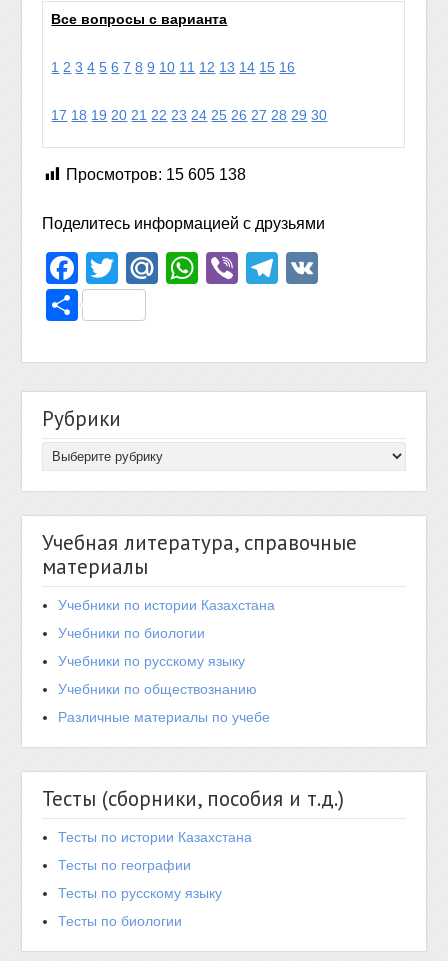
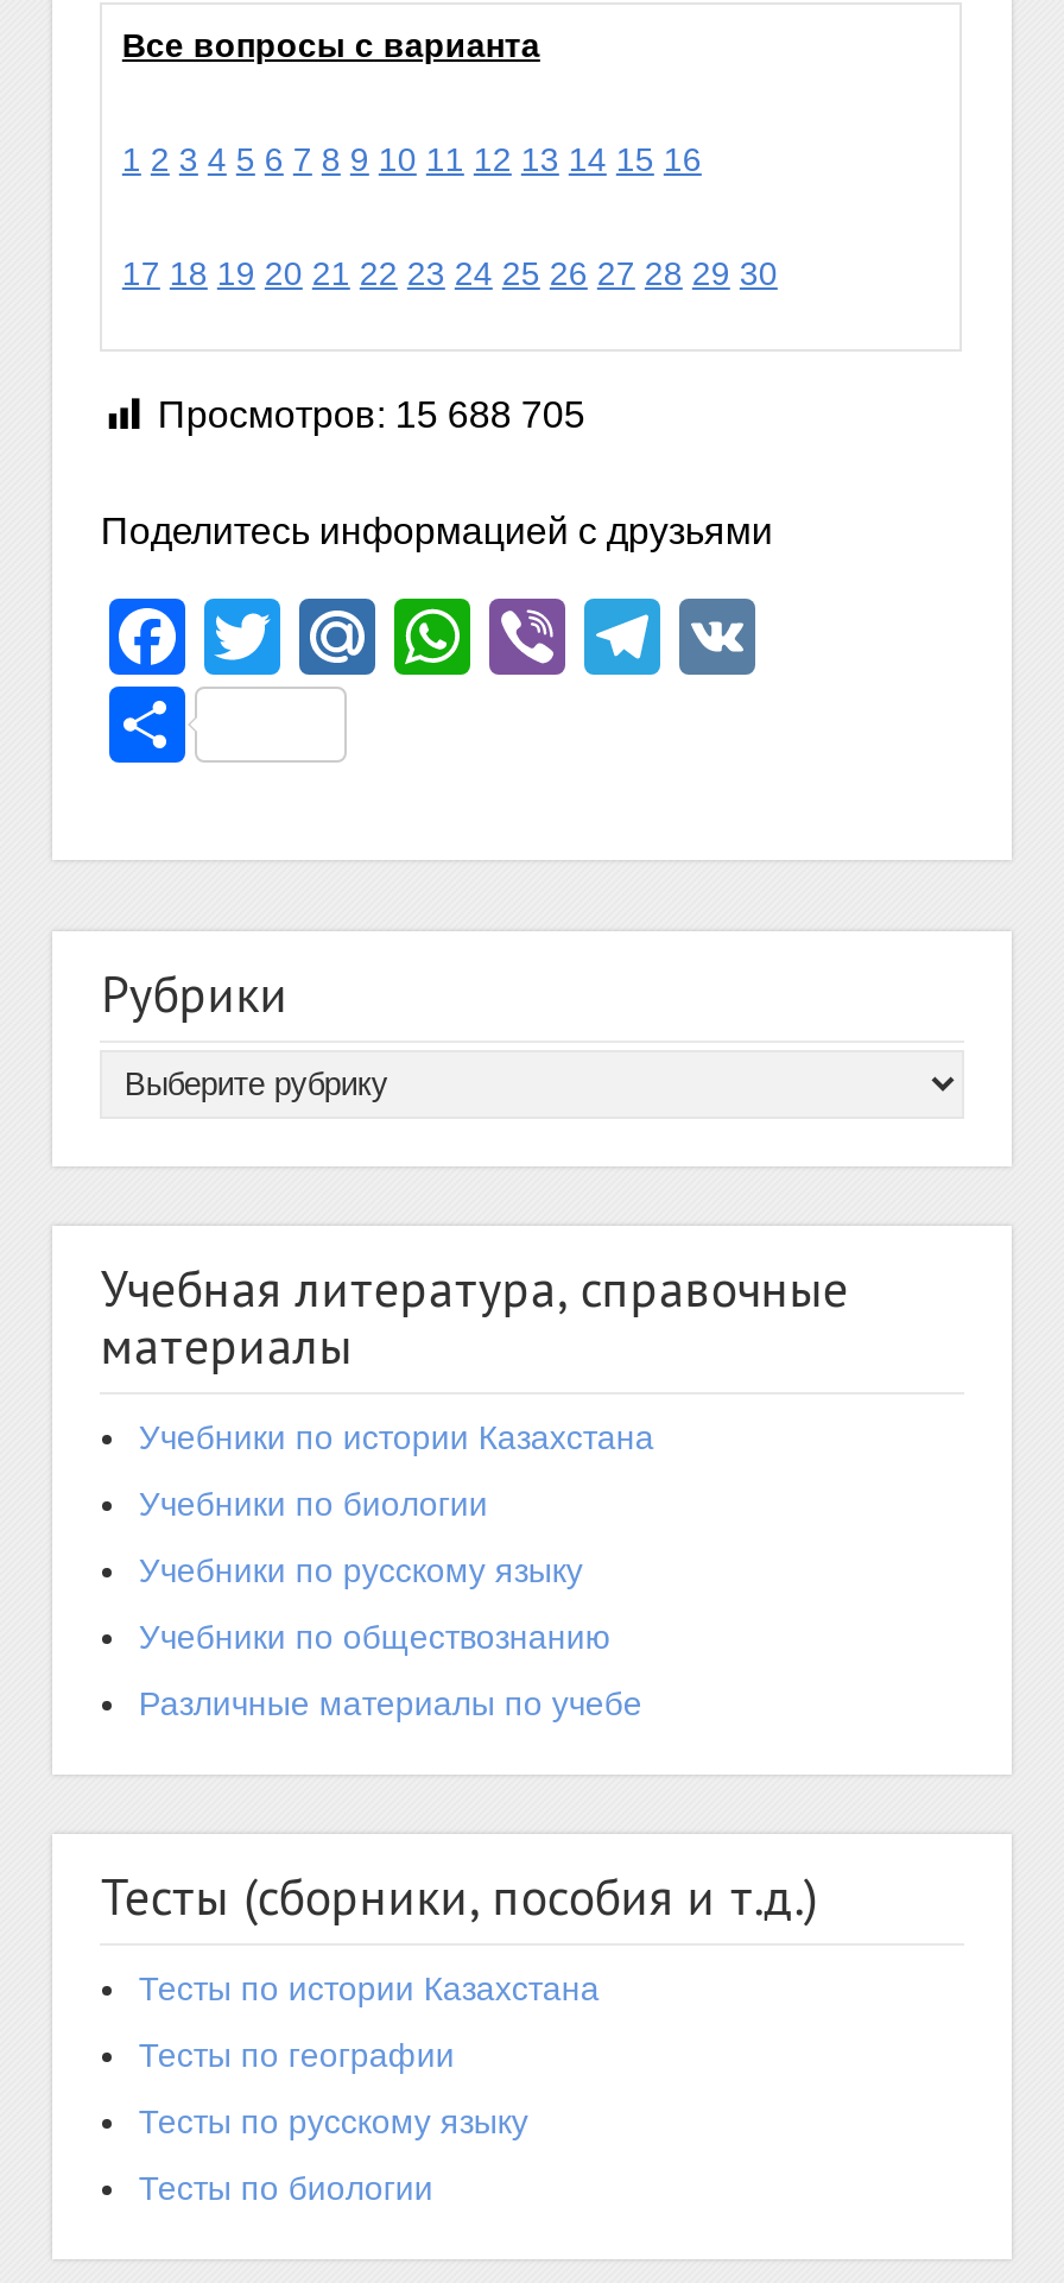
- Просмотров: 15 605 138
+ Просмотров: 15 688 705
